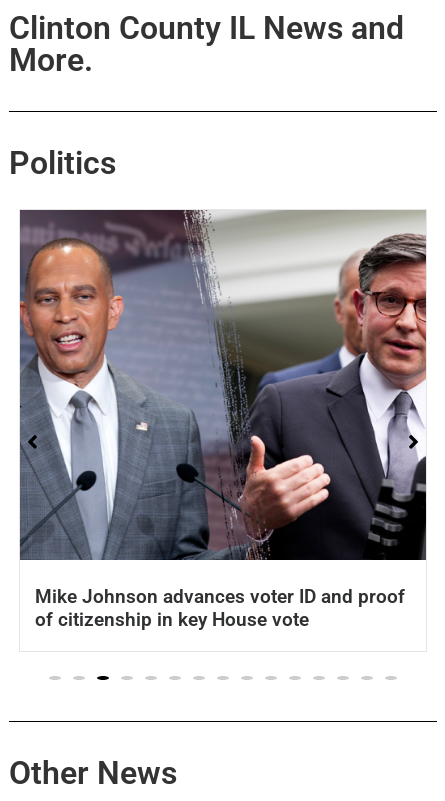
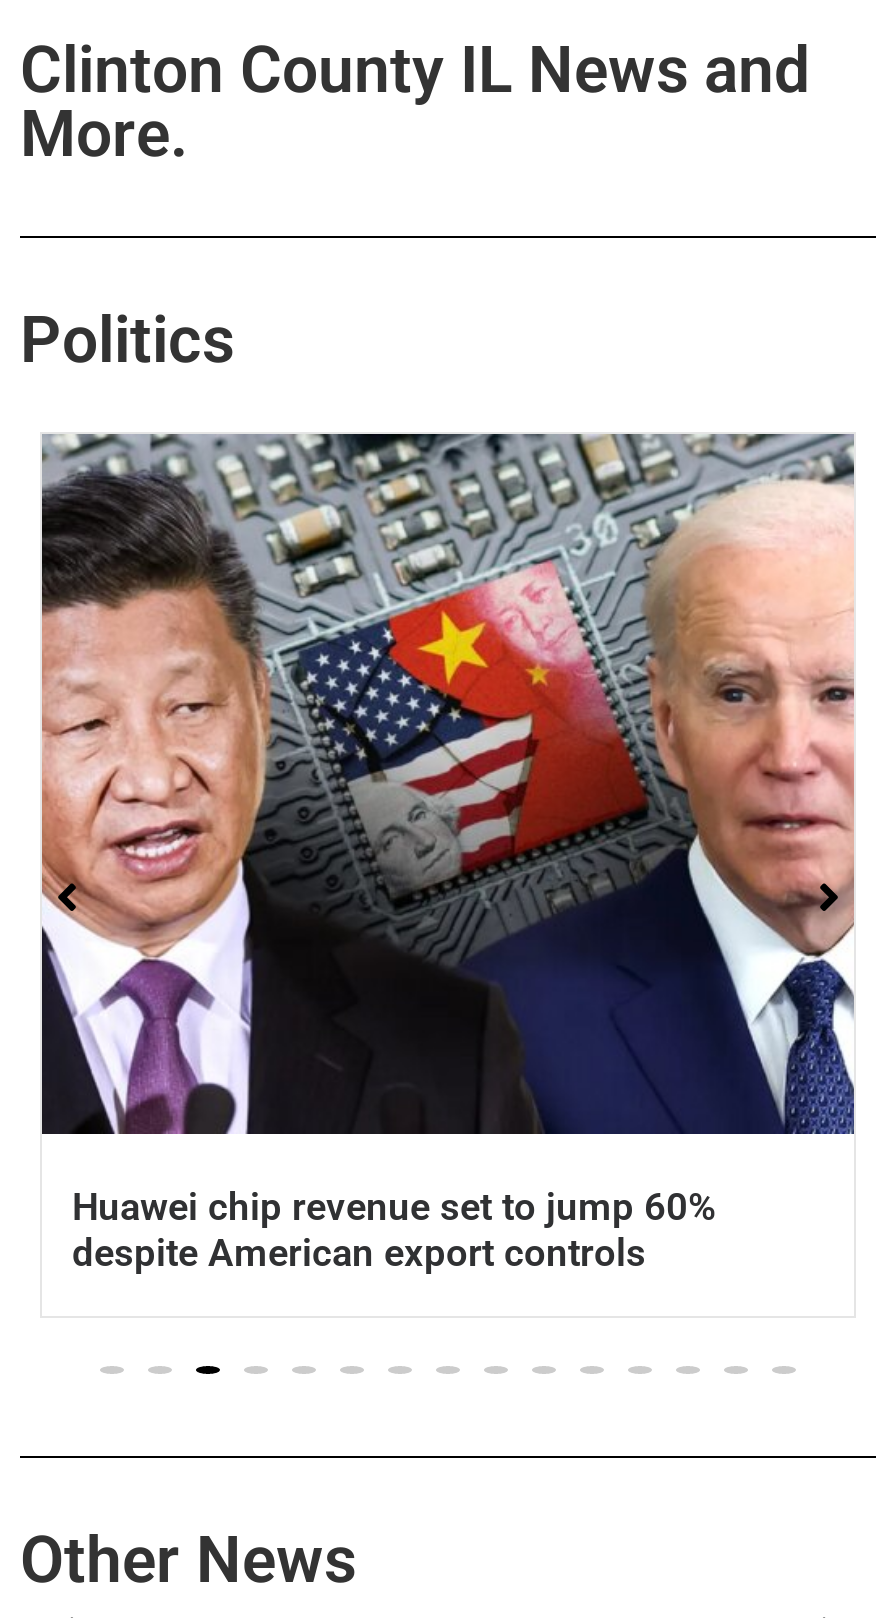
- [image]
- Mike Johnson advances voter ID and proof
- of citizenship in key House vote
+ [image]
+ Huawei chip revenue set to jump 60%
+ despite American export controls
